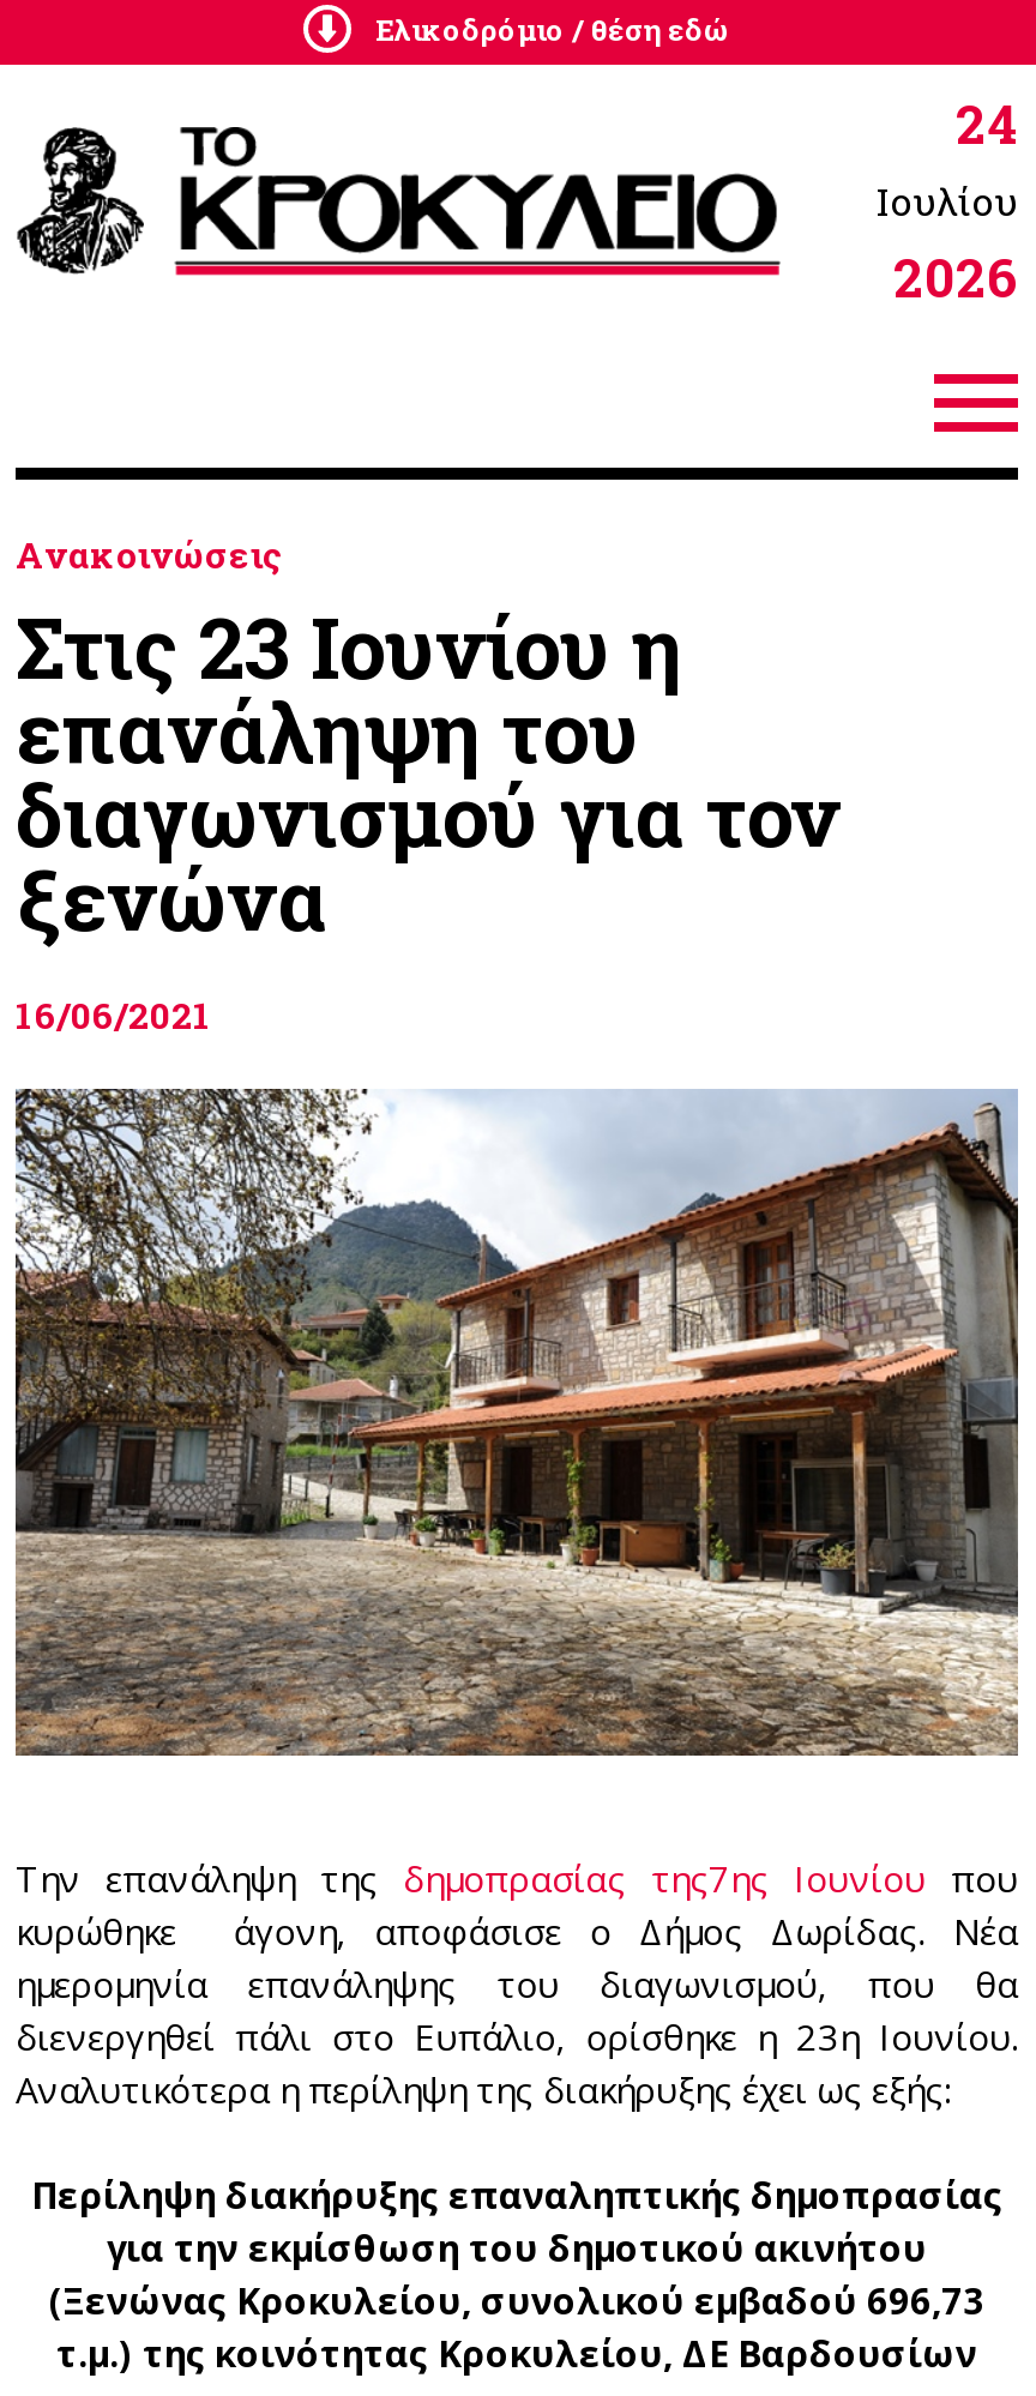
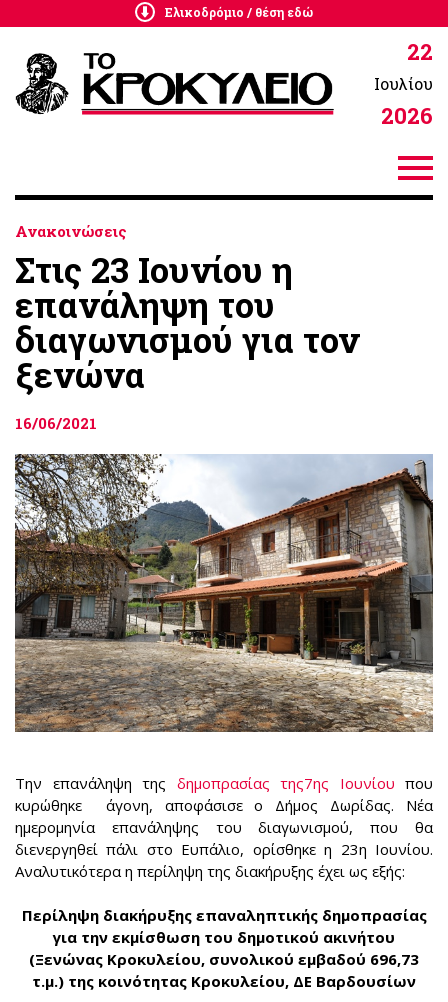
- 24
+ 22
